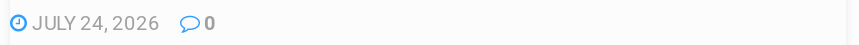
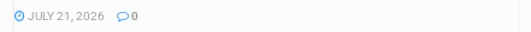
- JULY 24, 2026 0
+ JULY 21, 2026 0
